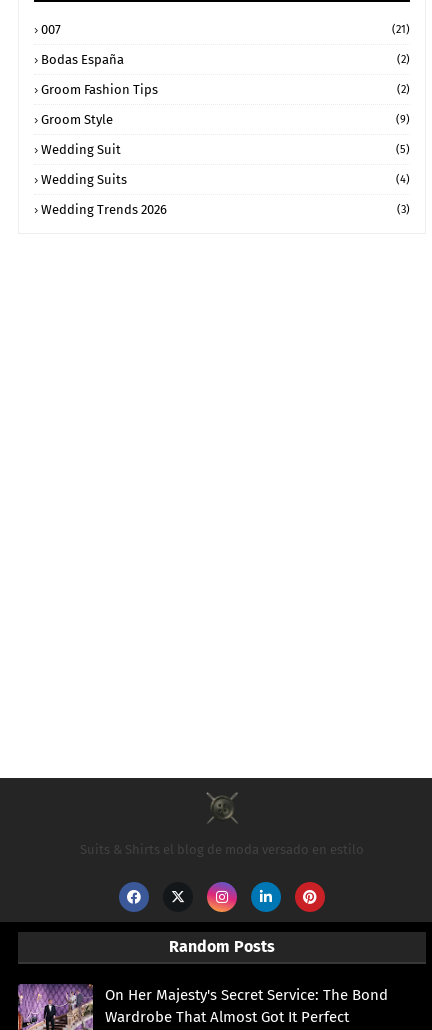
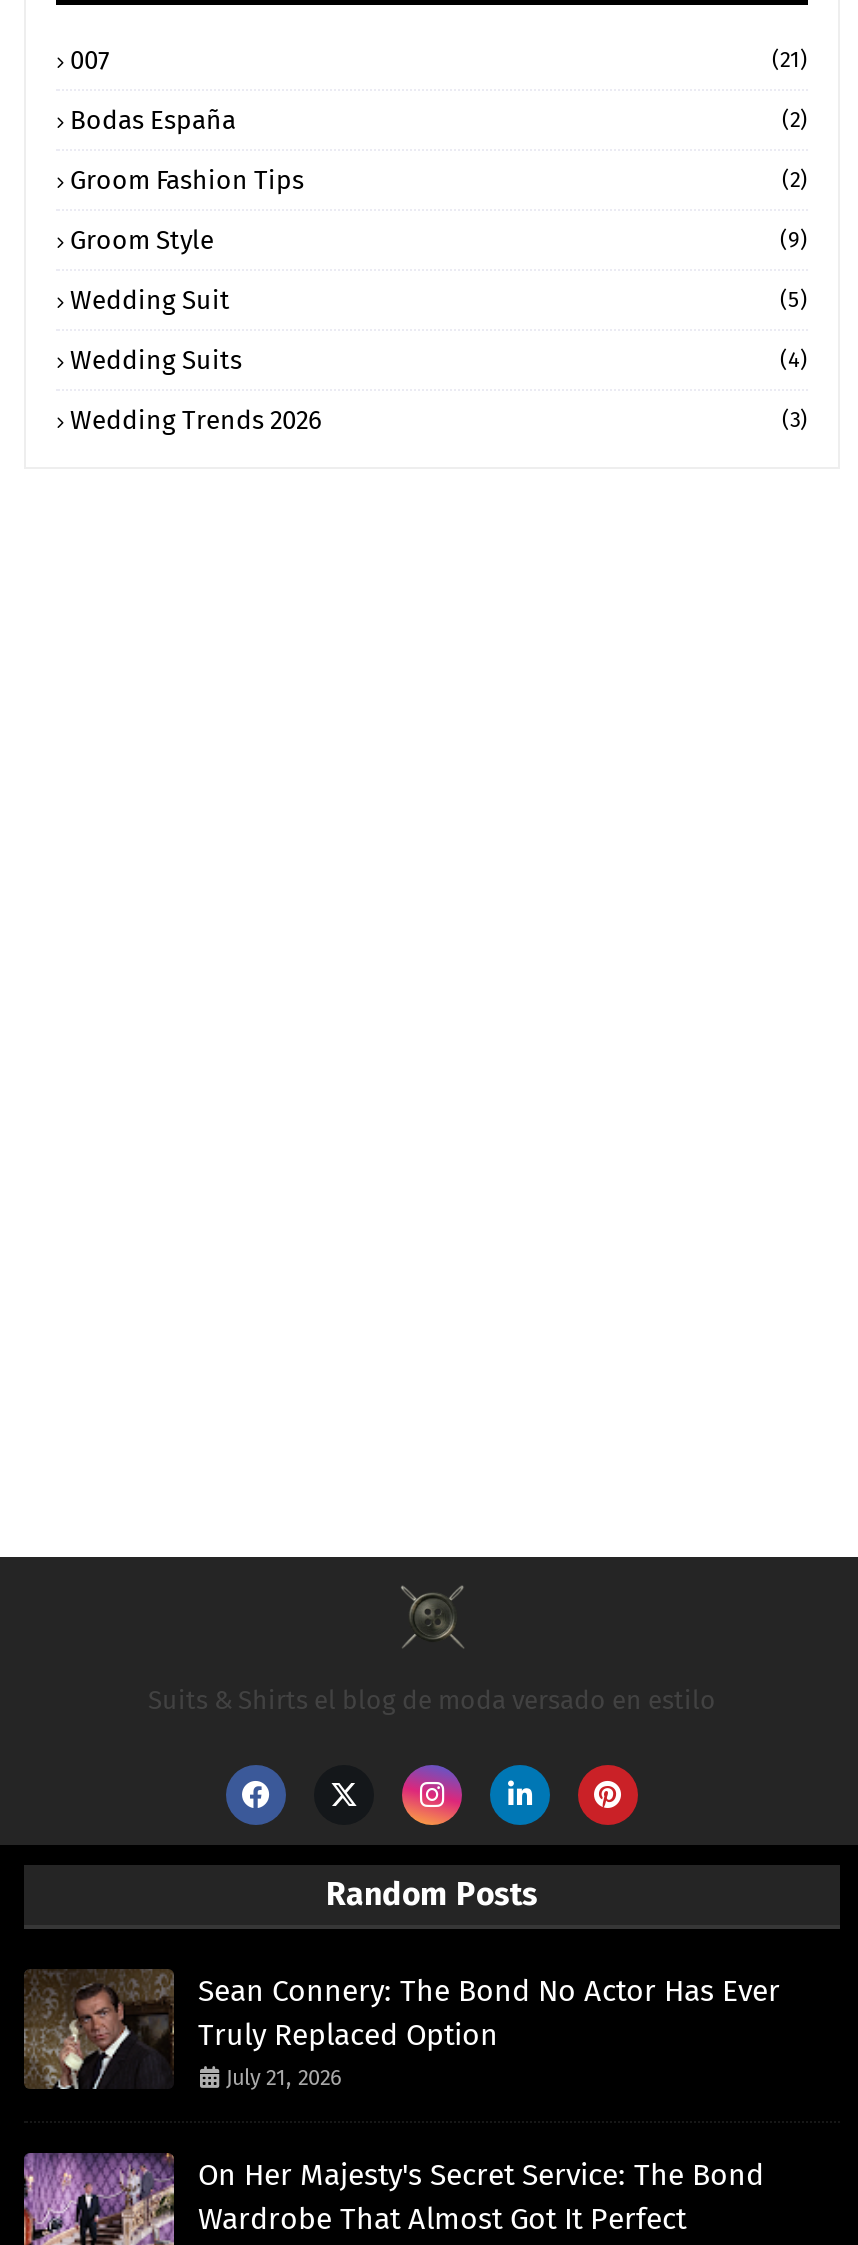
+ [image]
+ Sean Connery: The Bond No Actor Has Ever
+ Truly Replaced Option
+ July 21, 2026
